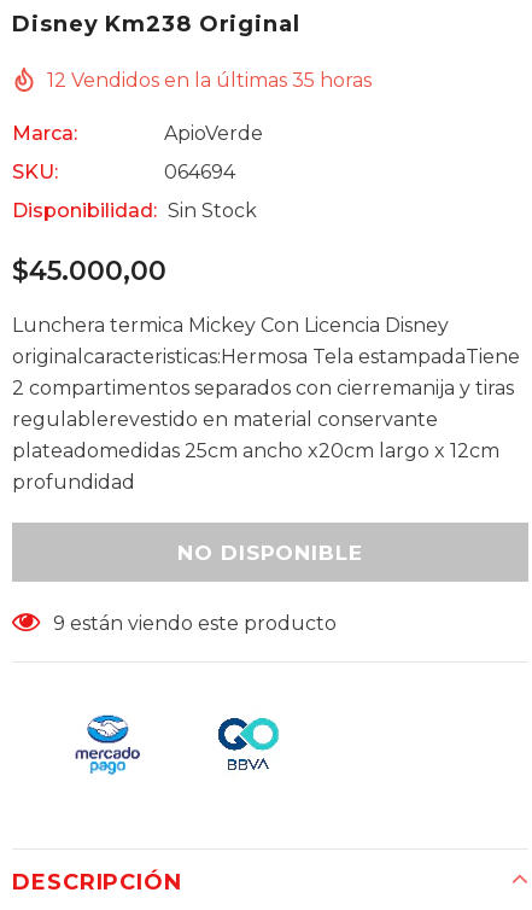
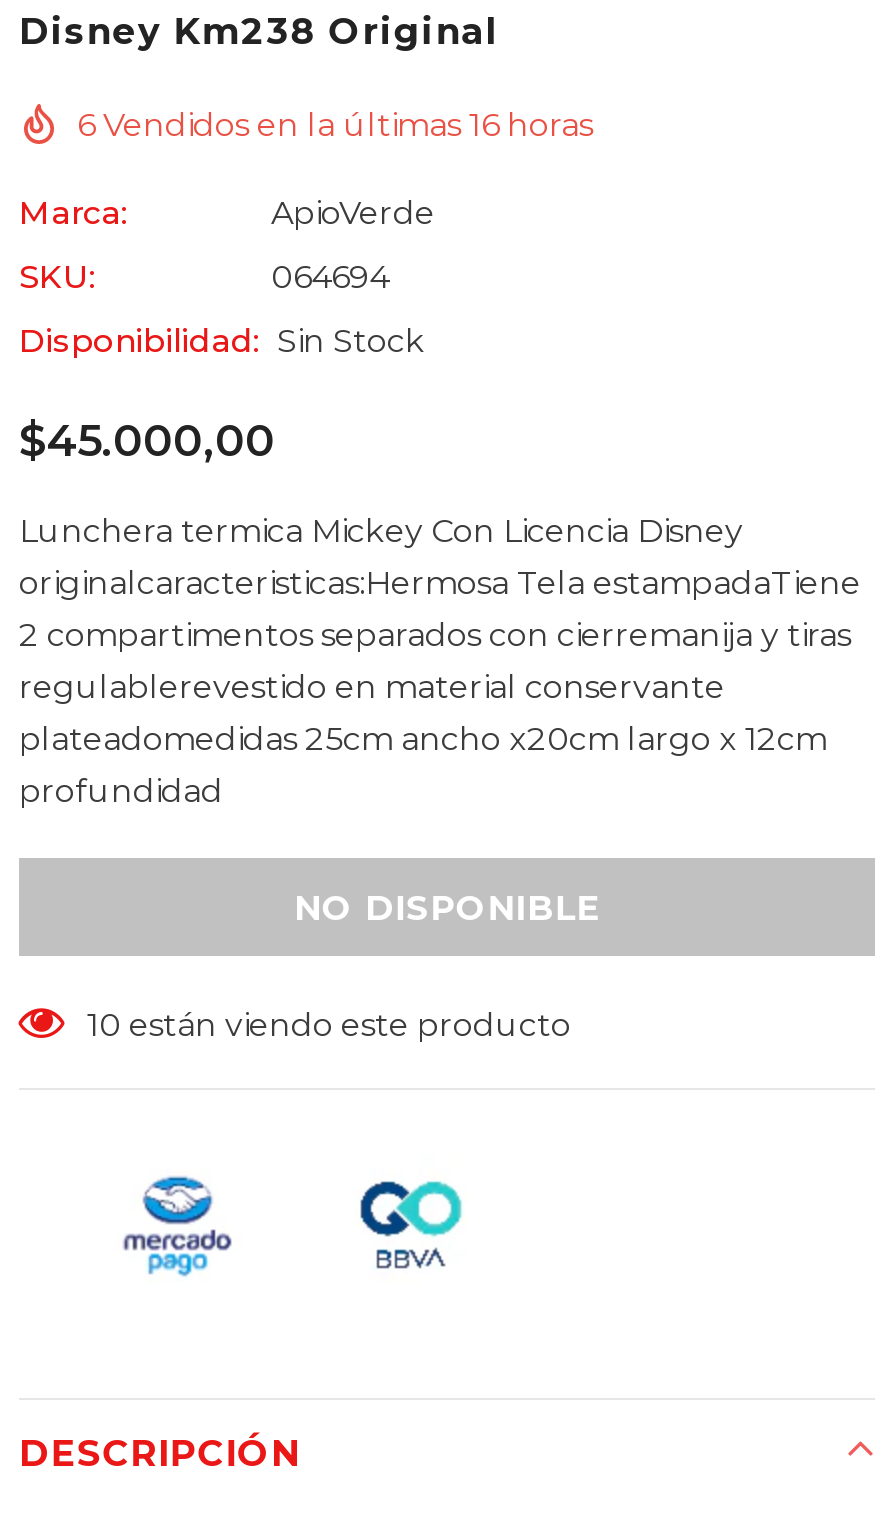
- 12 Vendidos en la últimas 35 horas
+ 6 Vendidos en la últimas 16 horas

- 9 están viendo este producto
+ 10 están viendo este producto
